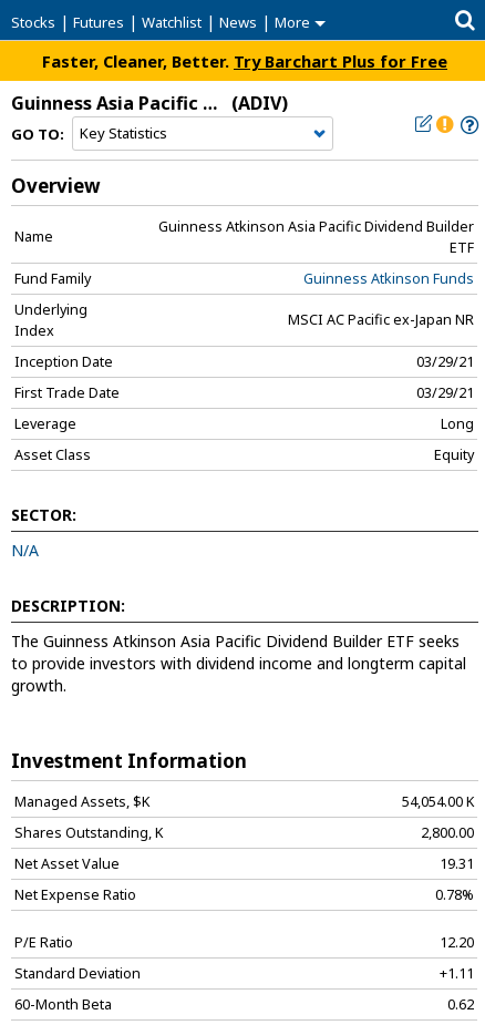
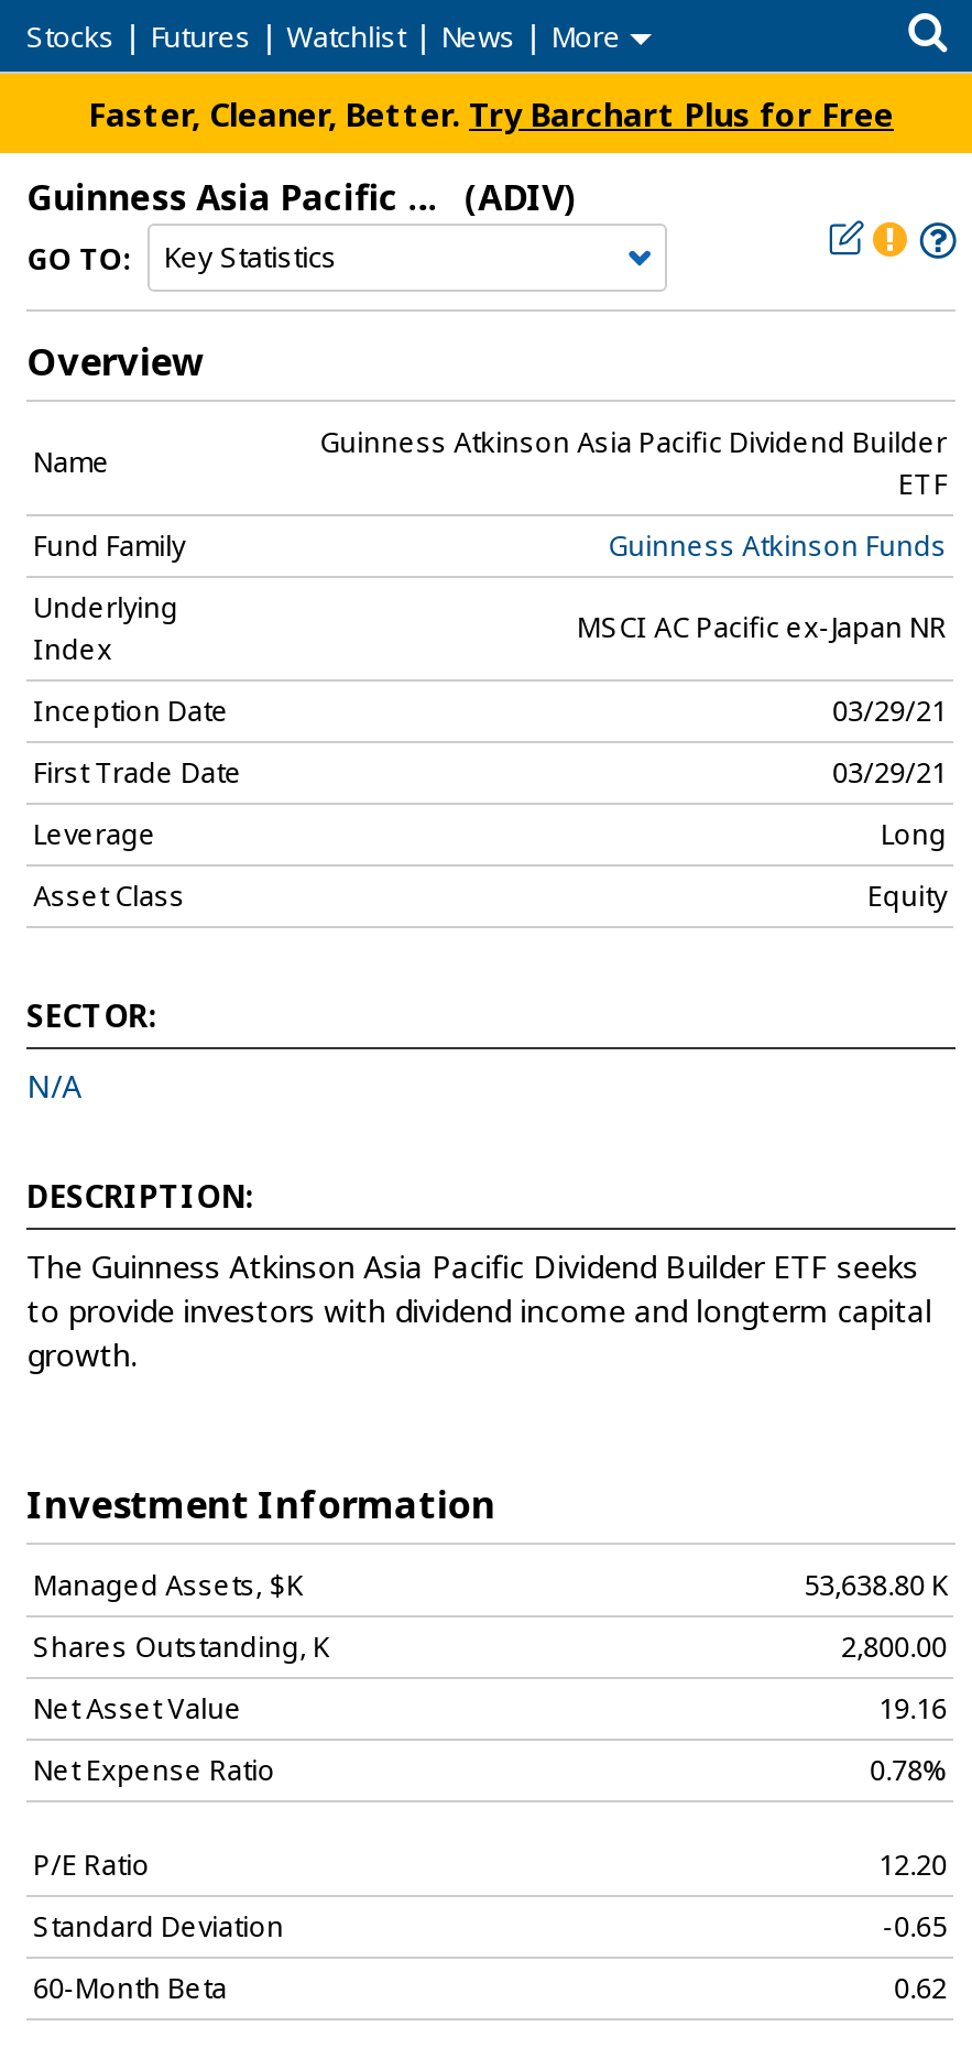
- 54,054.00 K
+ 53,638.80 K

- 19.31
+ 19.16

- +1.11
+ -0.65
